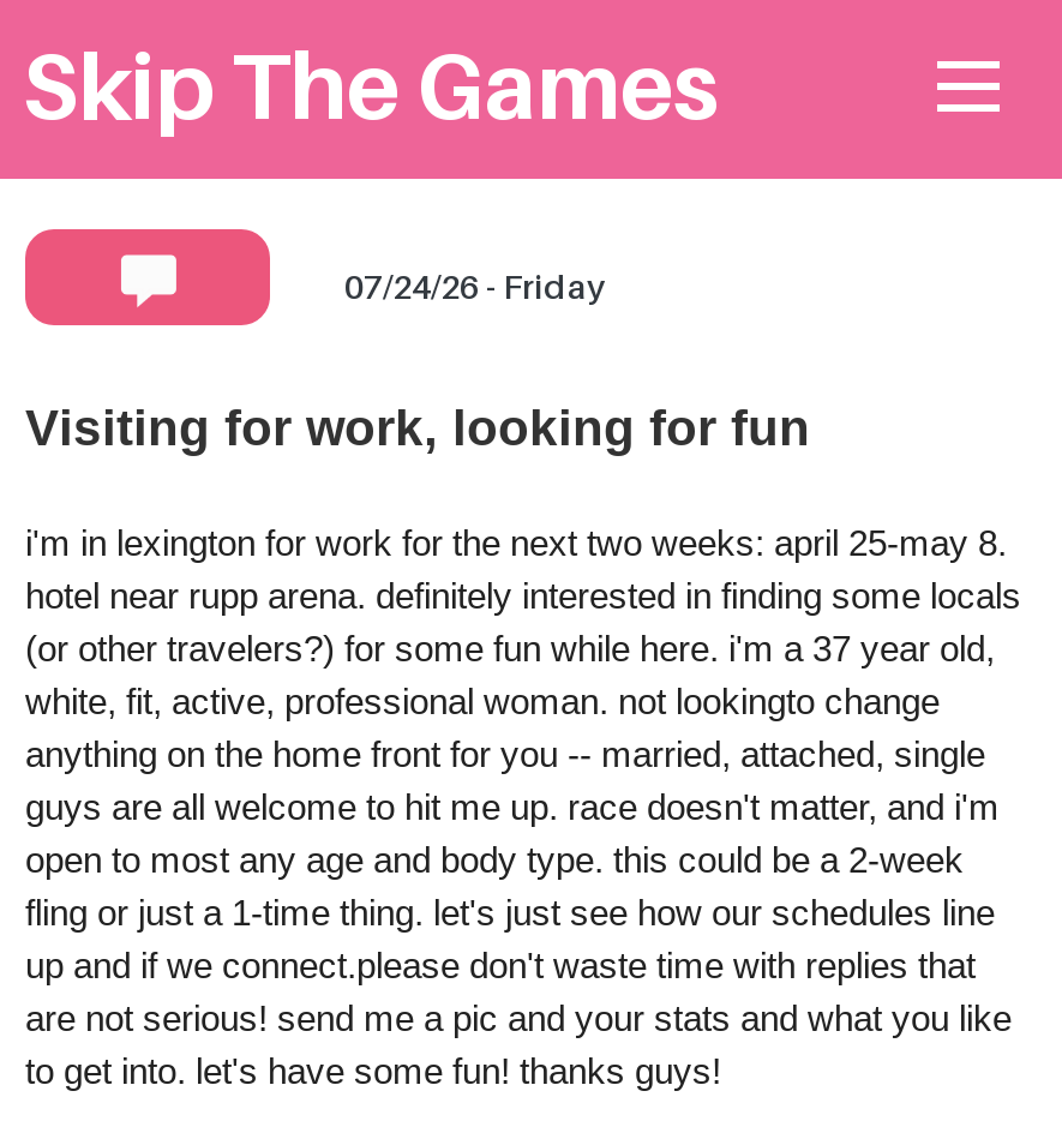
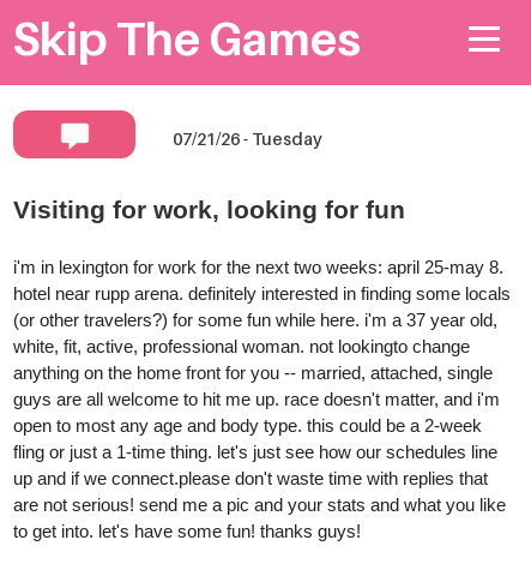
- 07/24/26 - Friday
+ 07/21/26 - Tuesday
